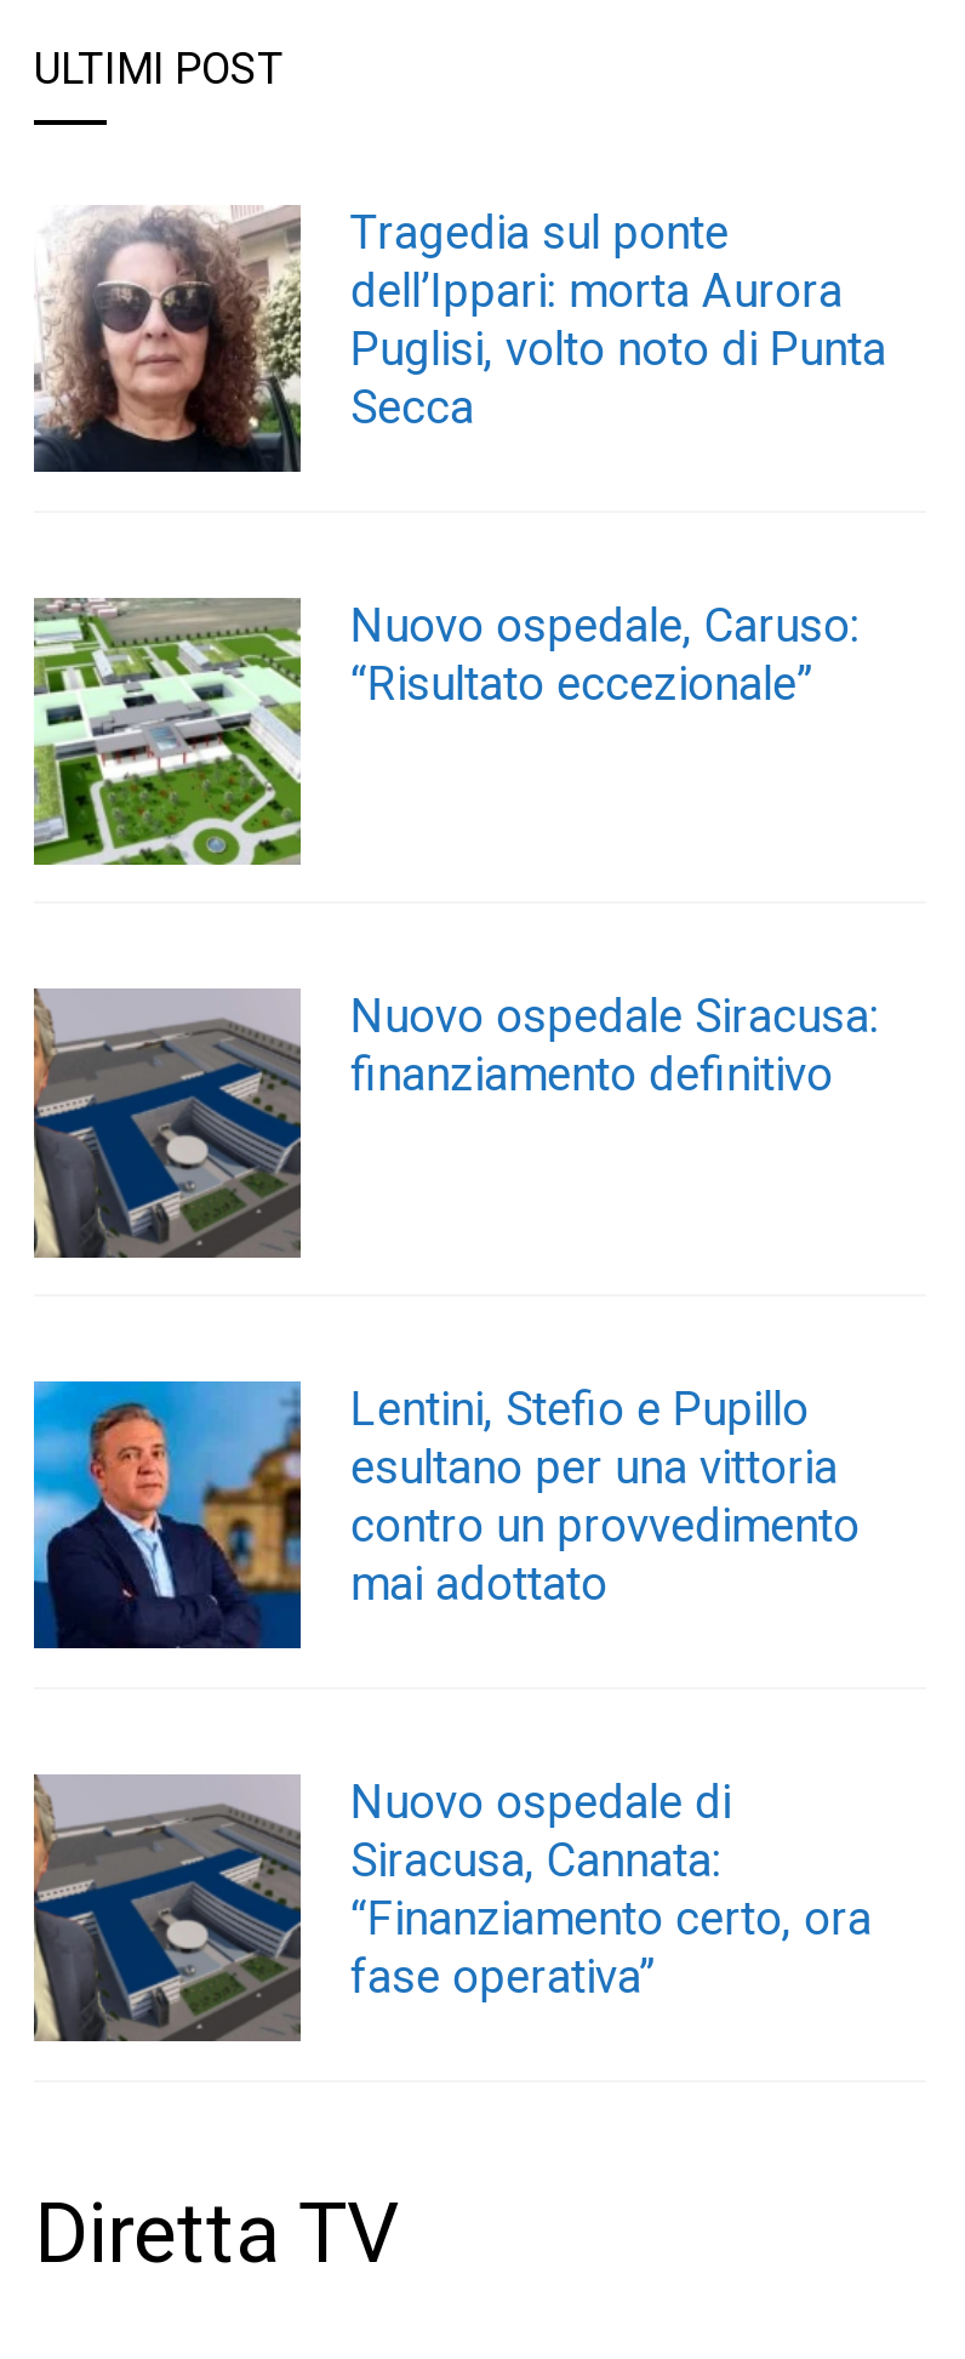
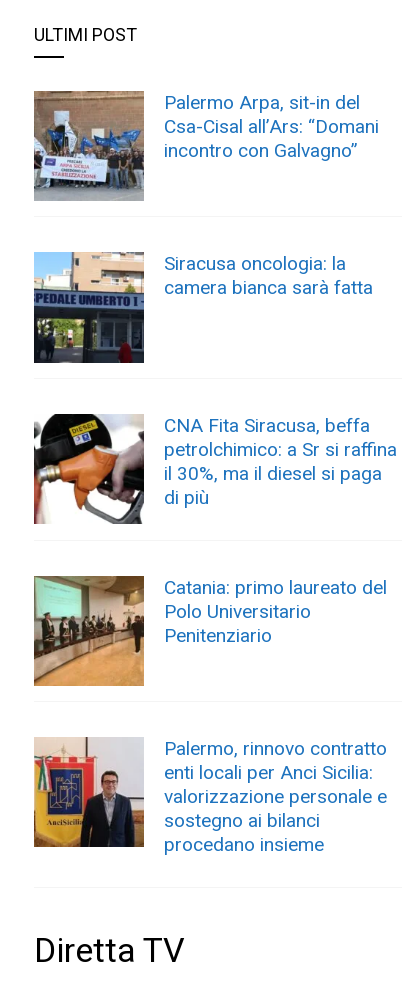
- [image]
- Tragedia sul ponte
- dell’Ippari: morta Aurora
- Puglisi, volto noto di Punta
- Secca
+ [image]
+ Palermo Arpa, sit-in del
+ Csa-Cisal all’Ars: “Domani
+ incontro con Galvagno”

- [image]
- Nuovo ospedale, Caruso:
- “Risultato eccezionale”
+ [image]
+ Siracusa oncologia: la
+ camera bianca sarà fatta

- [image]
- Nuovo ospedale Siracusa:
- finanziamento definitivo
+ [image]
+ CNA Fita Siracusa, beffa
+ petrolchimico: a Sr si raffina
+ il 30%, ma il diesel si paga
+ di più

- [image]
- Lentini, Stefio e Pupillo
- esultano per una vittoria
- contro un provvedimento
- mai adottato
+ [image]
+ Catania: primo laureato del
+ Polo Universitario
+ Penitenziario

- [image]
- Nuovo ospedale di
- Siracusa, Cannata:
- “Finanziamento certo, ora
- fase operativa”
+ [image]
+ Palermo, rinnovo contratto
+ enti locali per Anci Sicilia:
+ valorizzazione personale e
+ sostegno ai bilanci
+ procedano insieme
